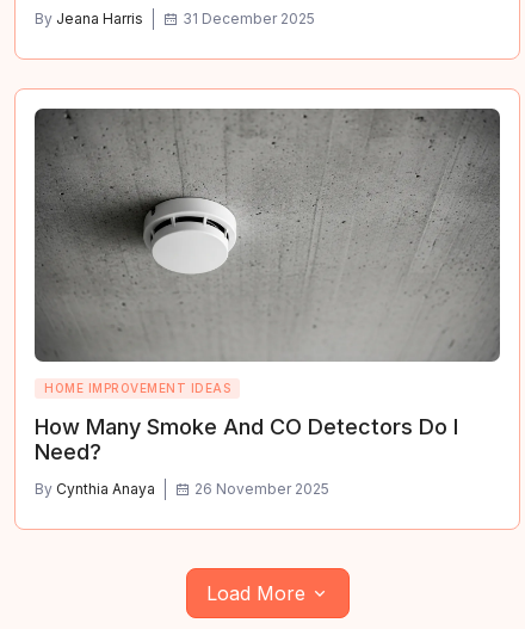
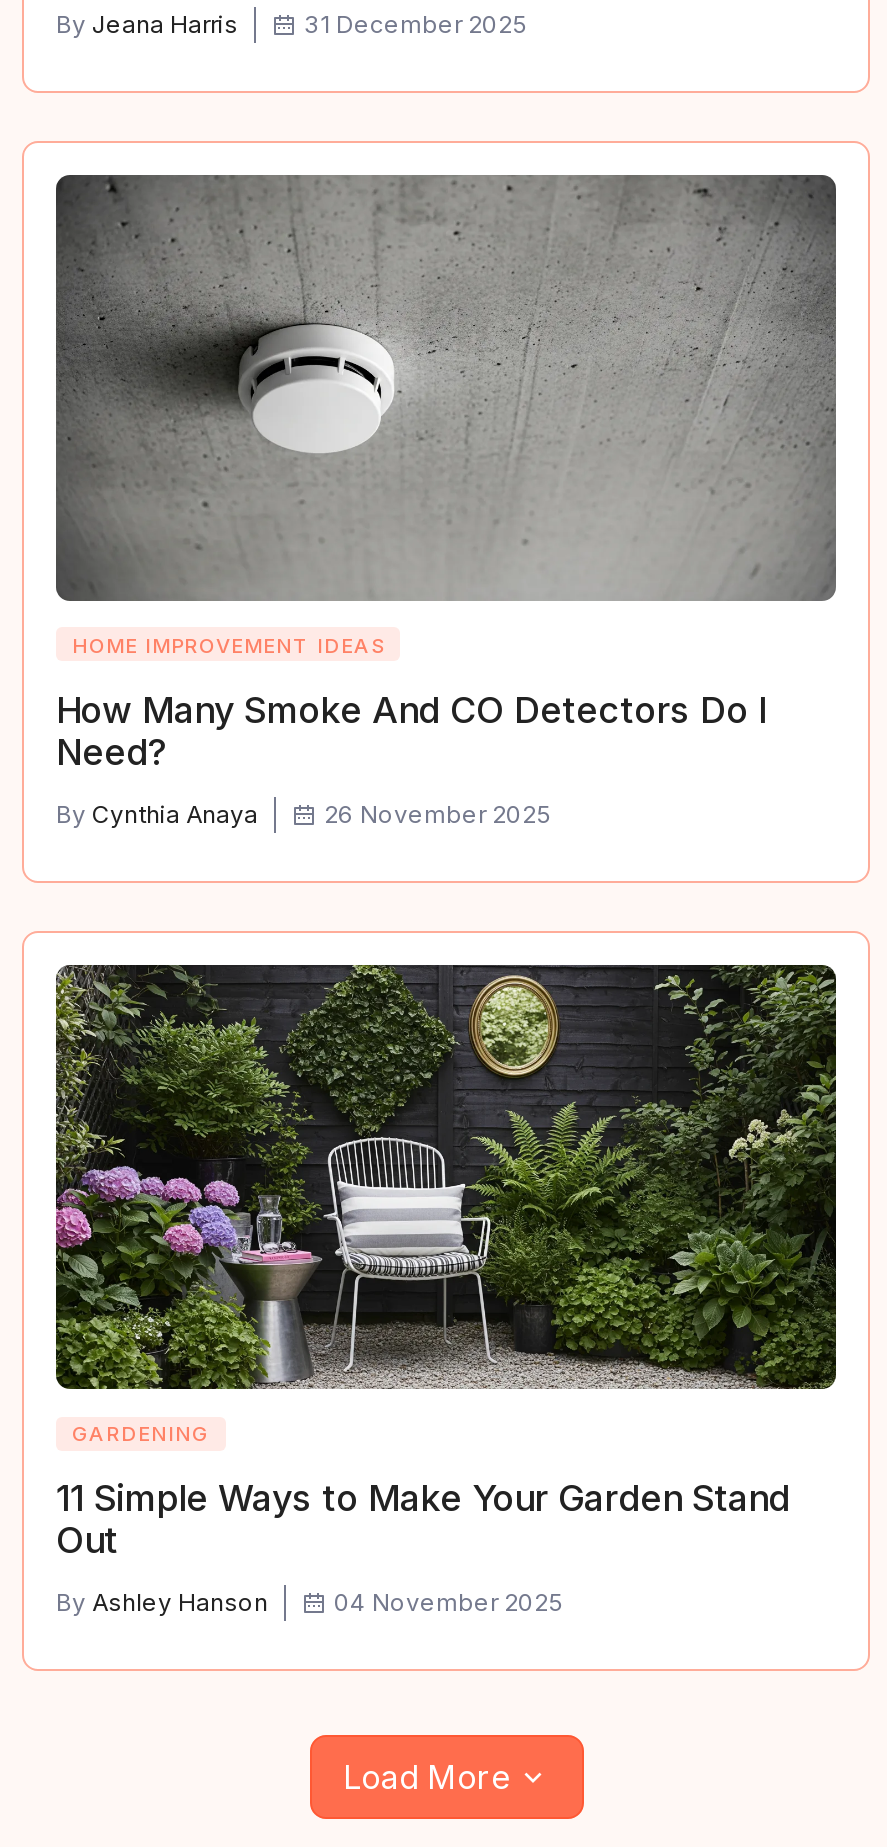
+ [image]
+ GARDENING
+ 11 Simple Ways to Make Your Garden Stand
+ Out
+ By Ashley Hanson
+ 04 November 2025
